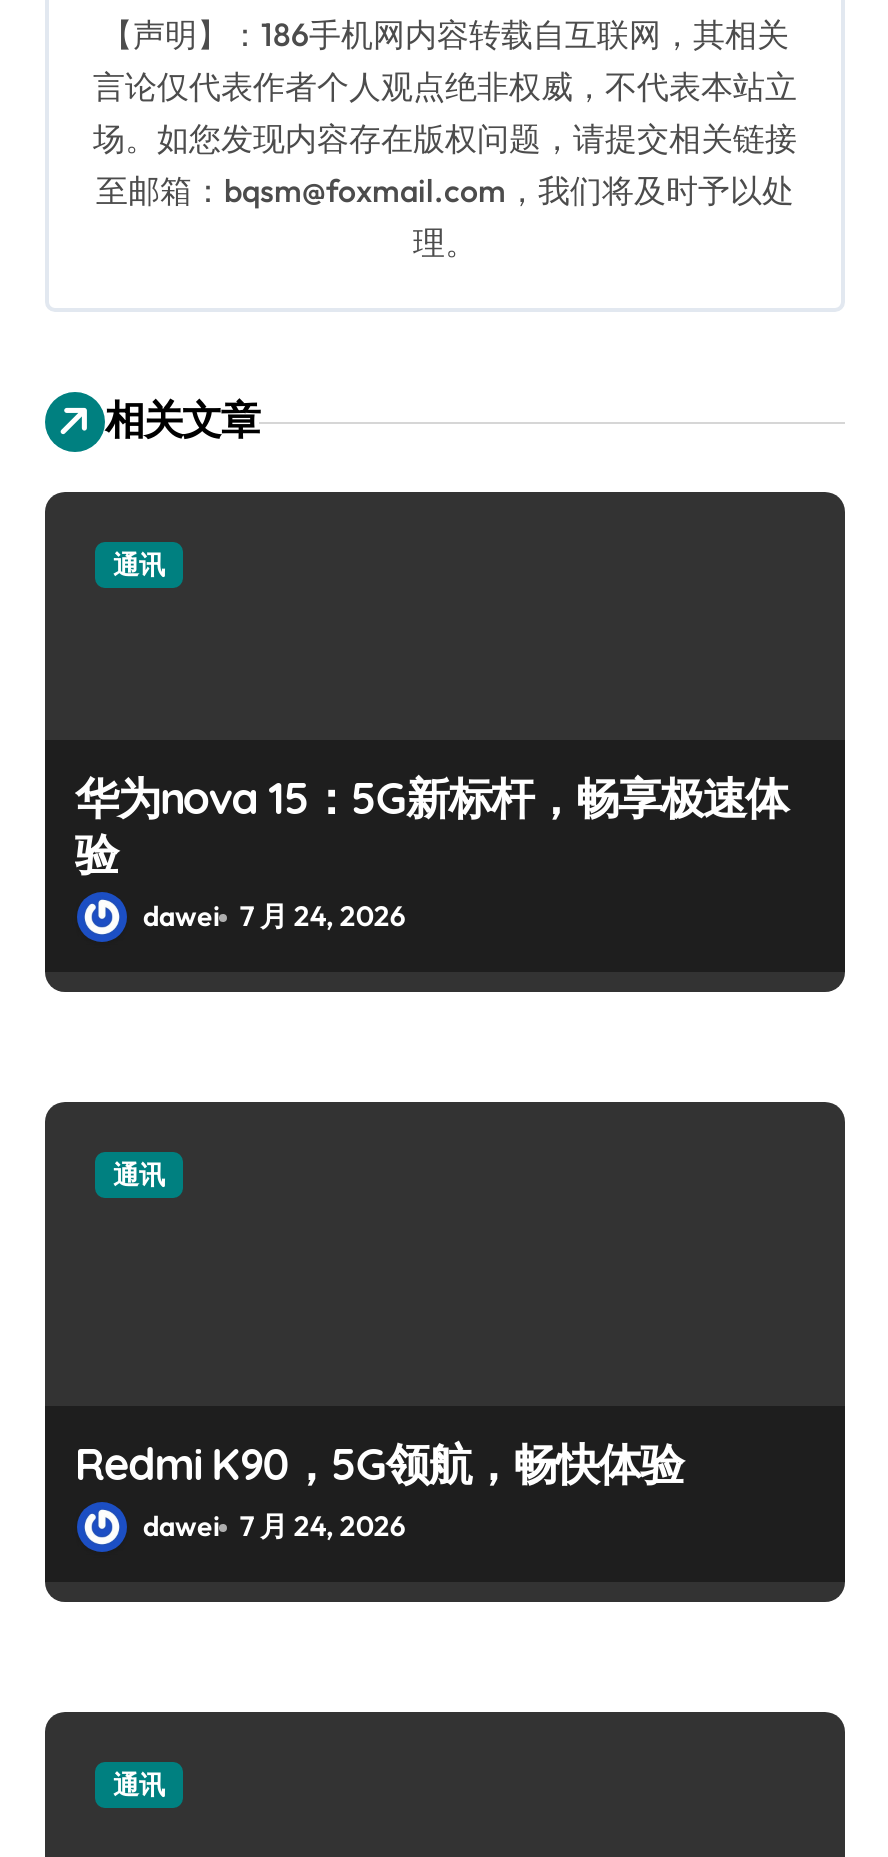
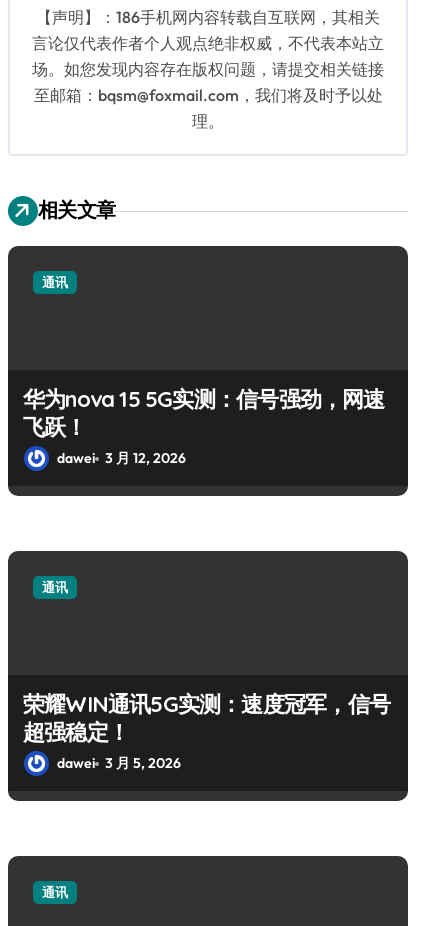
- 华为nova 15：5G新标杆，畅享极速体
- 验
- dawei 7 月 24, 2026
+ 华为nova 15 5G实测：信号强劲，网速
+ 飞跃！
+ dawei 3 月 12, 2026

- Redmi K90，5G领航，畅快体验
- dawei 7 月 24, 2026
+ 荣耀WIN通讯5G实测：速度冠军，信号
+ 超强稳定！
+ dawei 3 月 5, 2026
